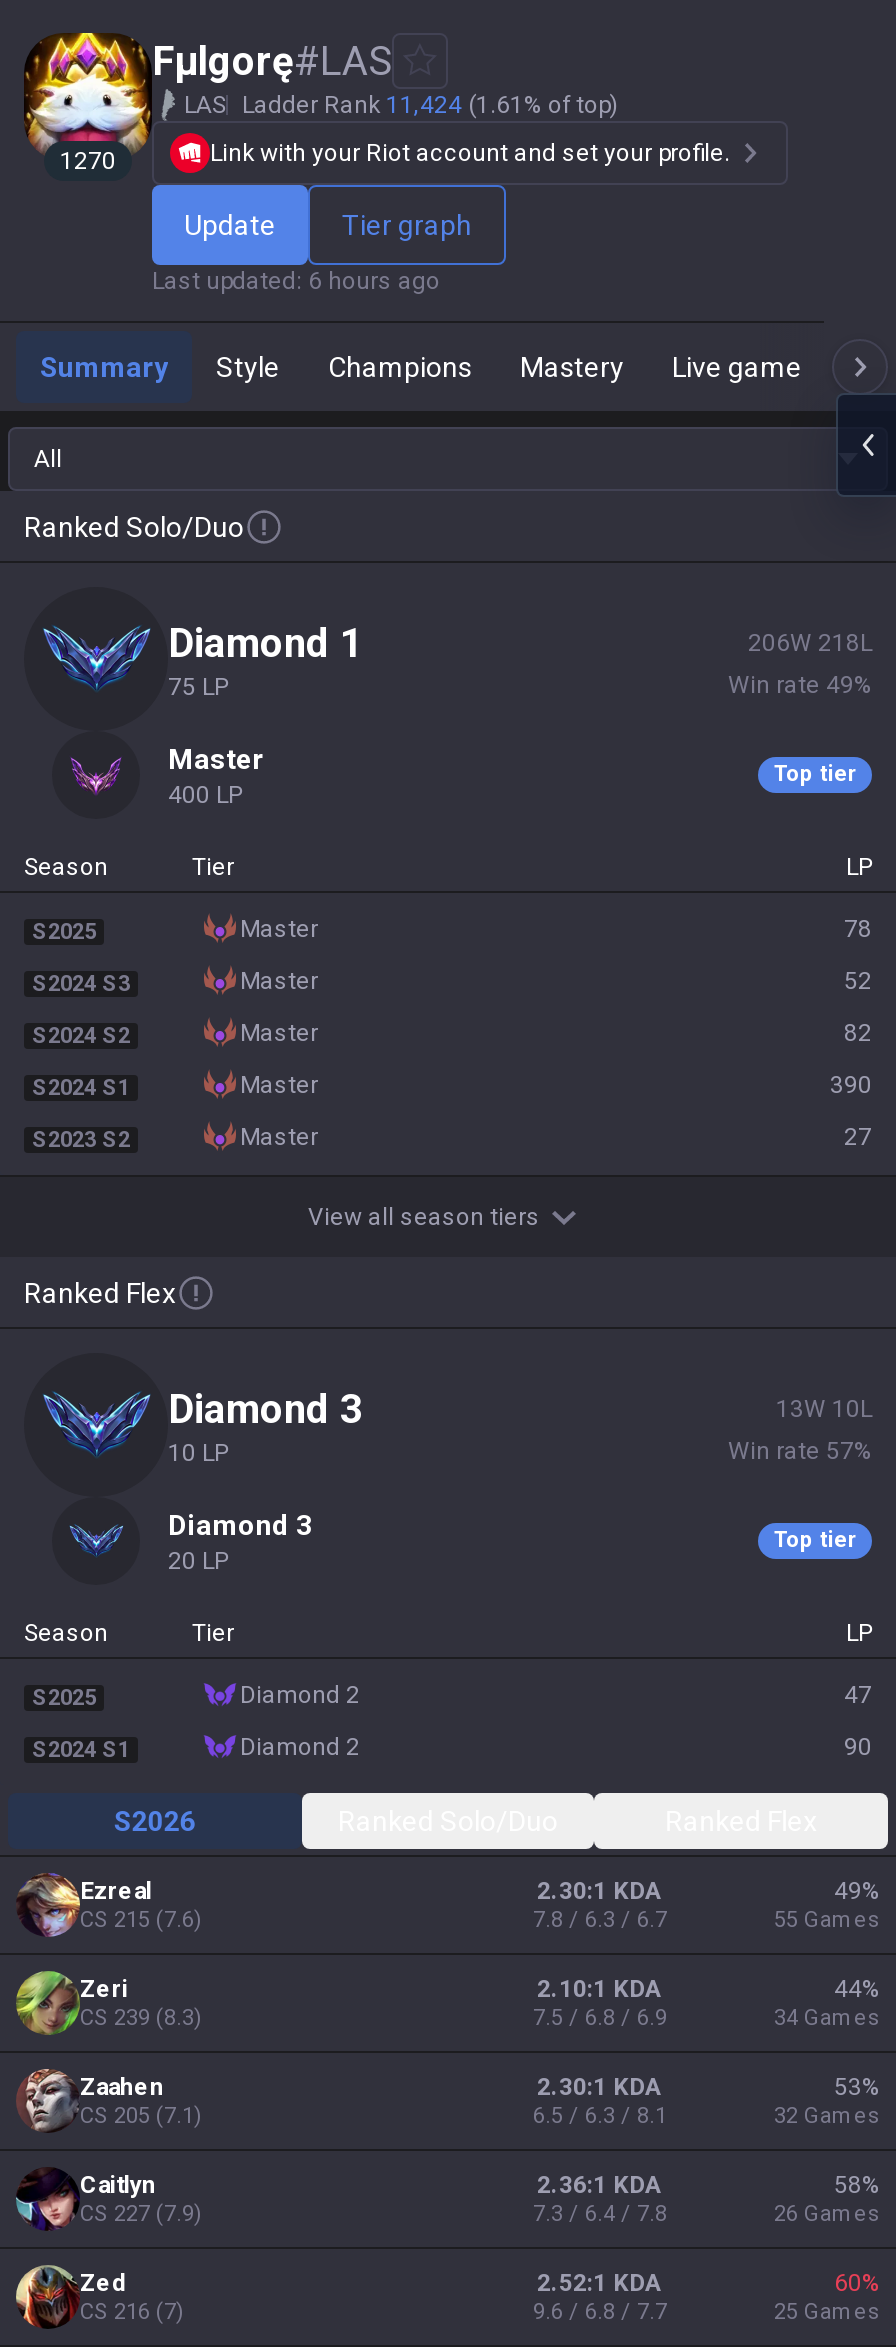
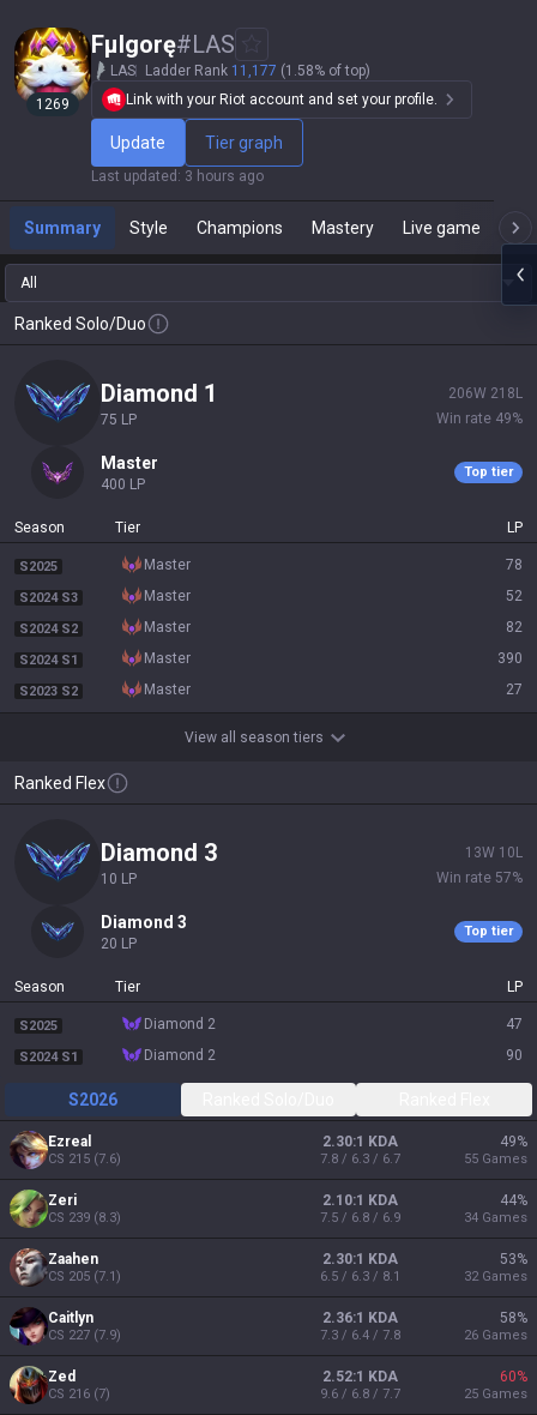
- LAS Ladder Rank 11,424 (1.61% of top)
+ LAS Ladder Rank 11,177 (1.58% of top)

- 1270
+ 1269

- Last updated: 6 hours ago
+ Last updated: 3 hours ago
